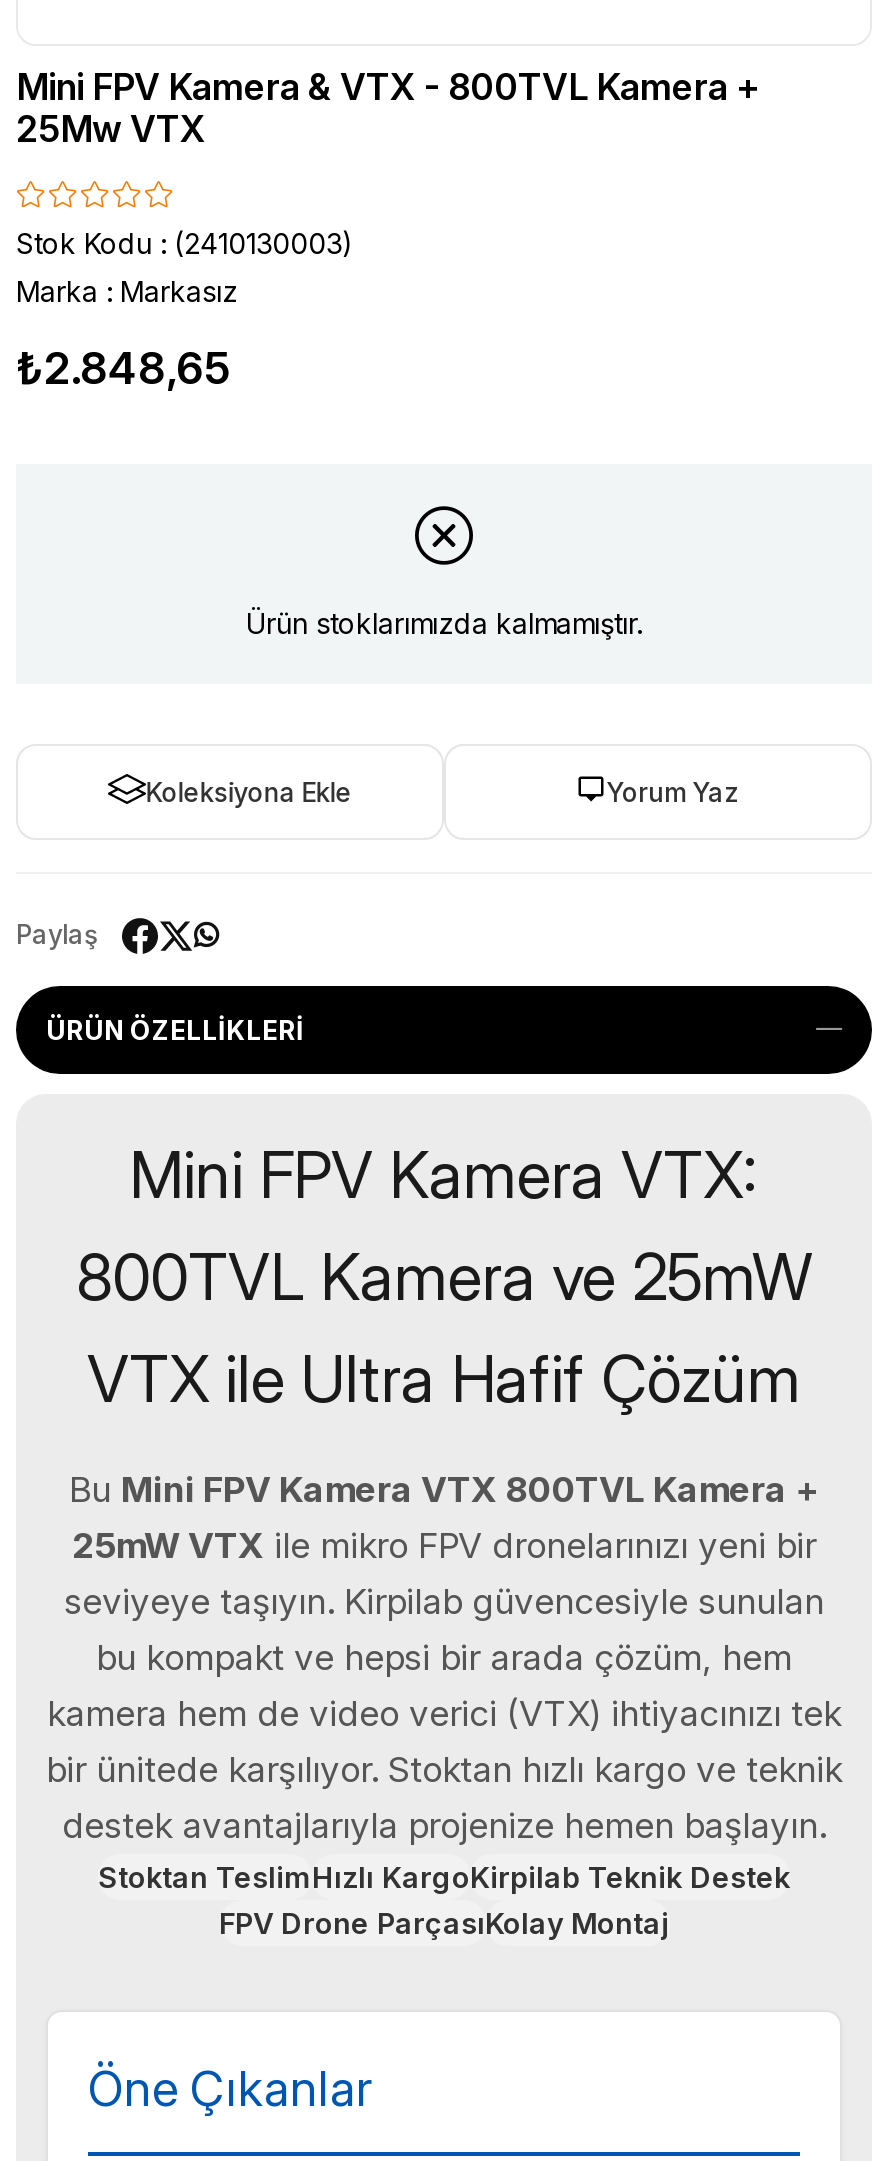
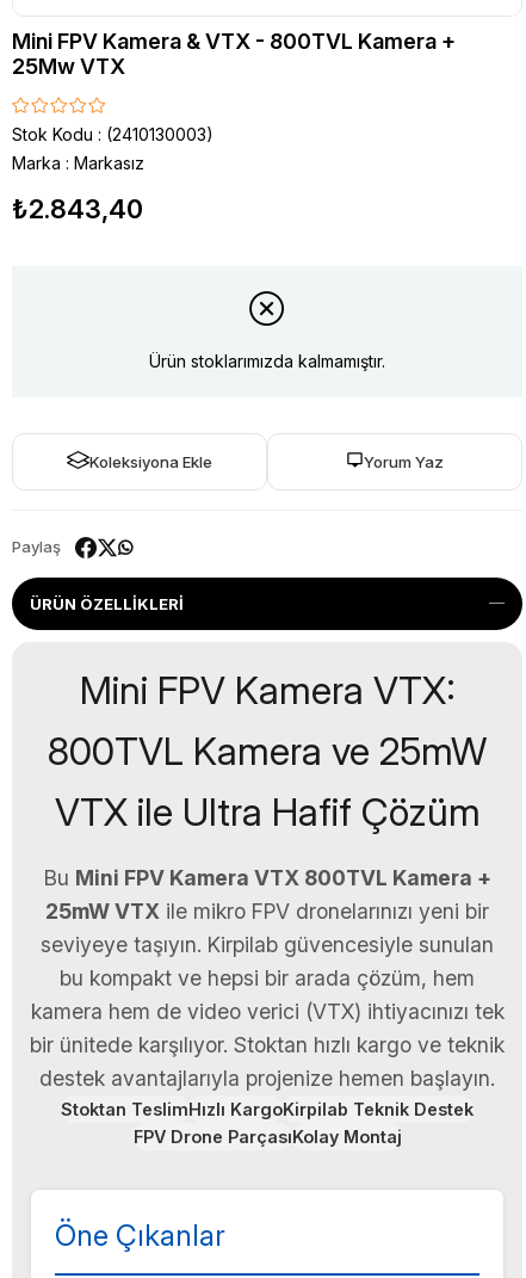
- ₺2.848,65
+ ₺2.843,40
